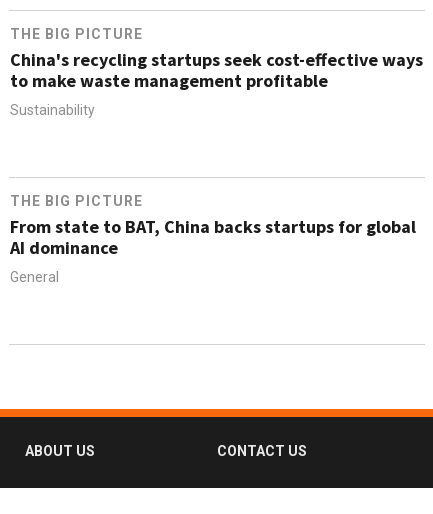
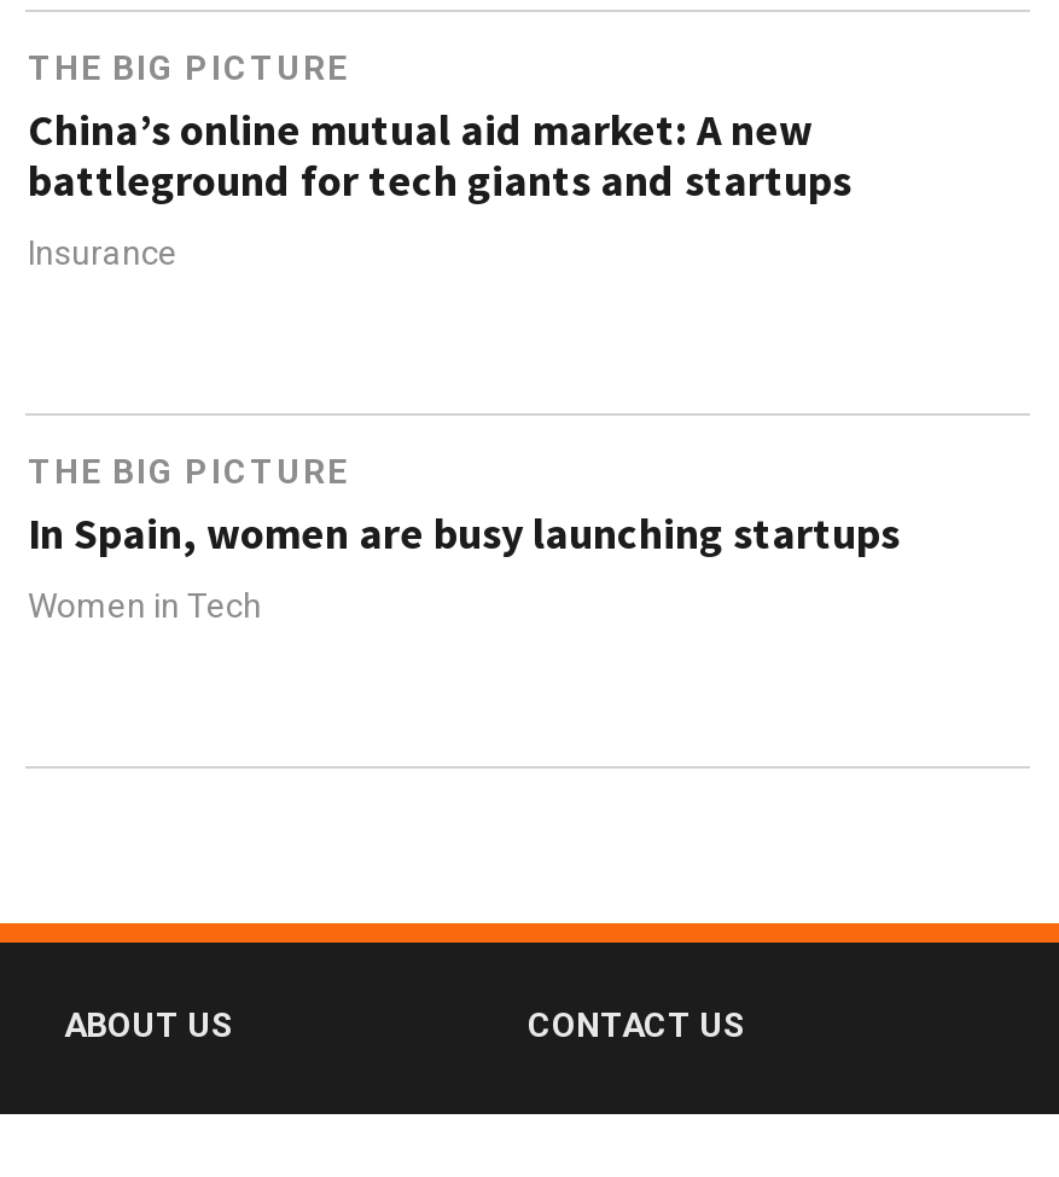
- China's recycling startups seek cost-effective ways
- to make waste management profitable
- Sustainability
+ China’s online mutual aid market: A new
+ battleground for tech giants and startups
+ Insurance

- From state to BAT, China backs startups for global
- AI dominance
- General
+ In Spain, women are busy launching startups
+ Women in Tech
